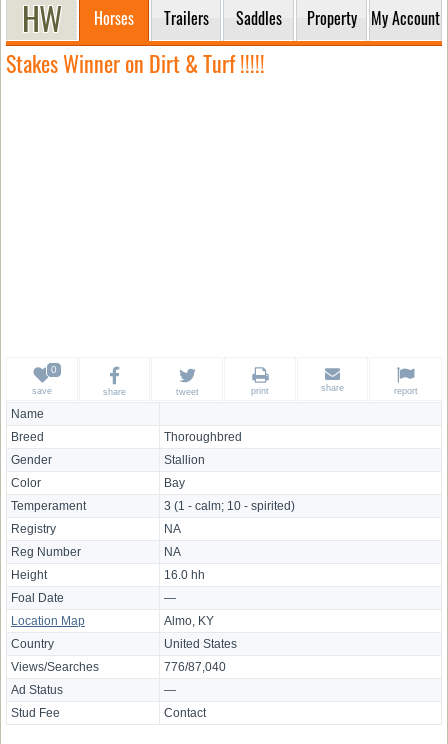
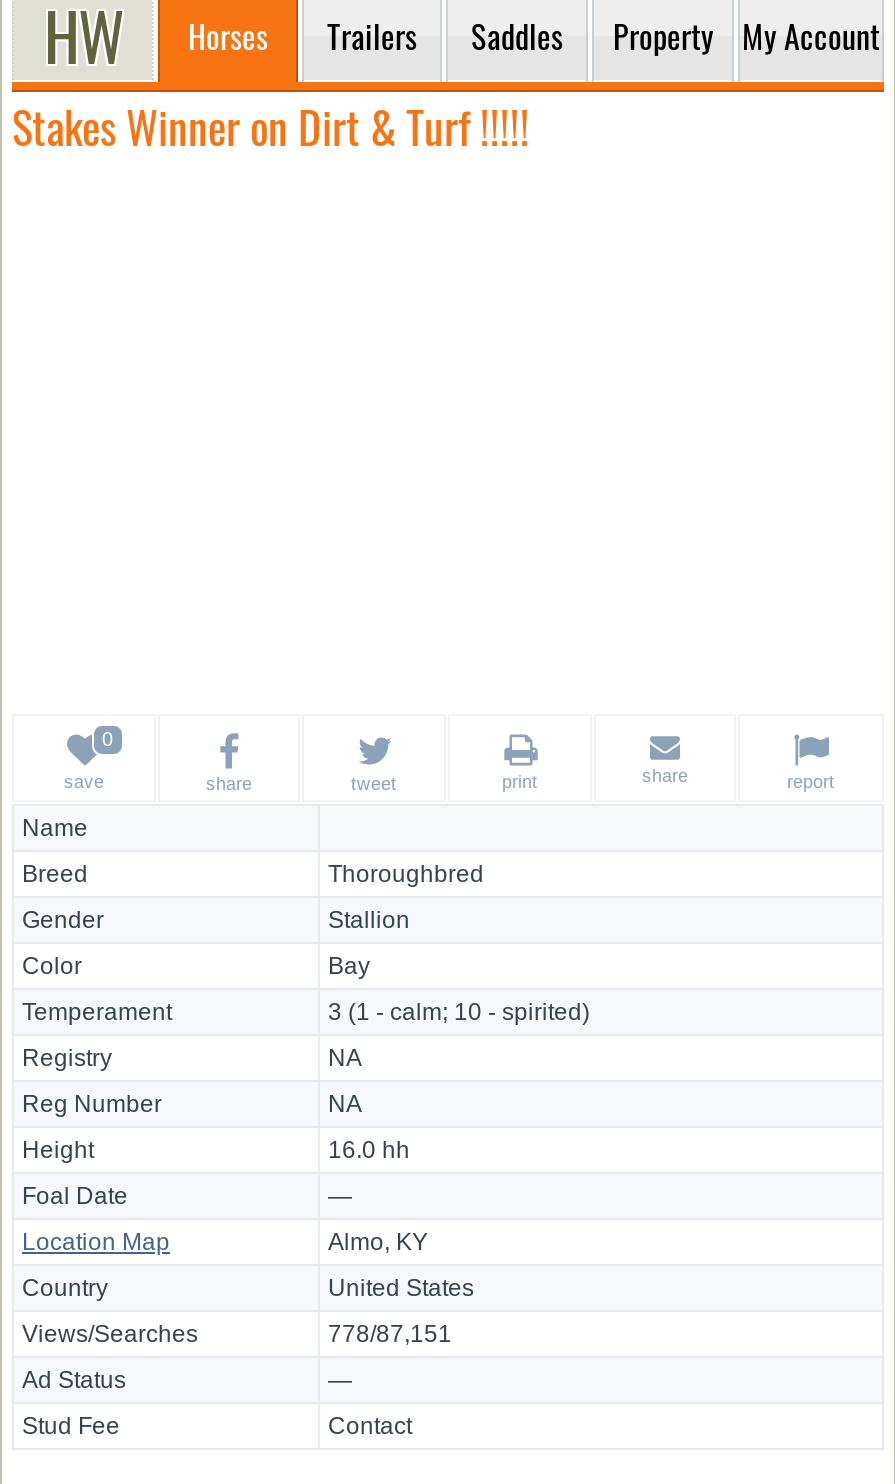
- 776/87,040
+ 778/87,151
